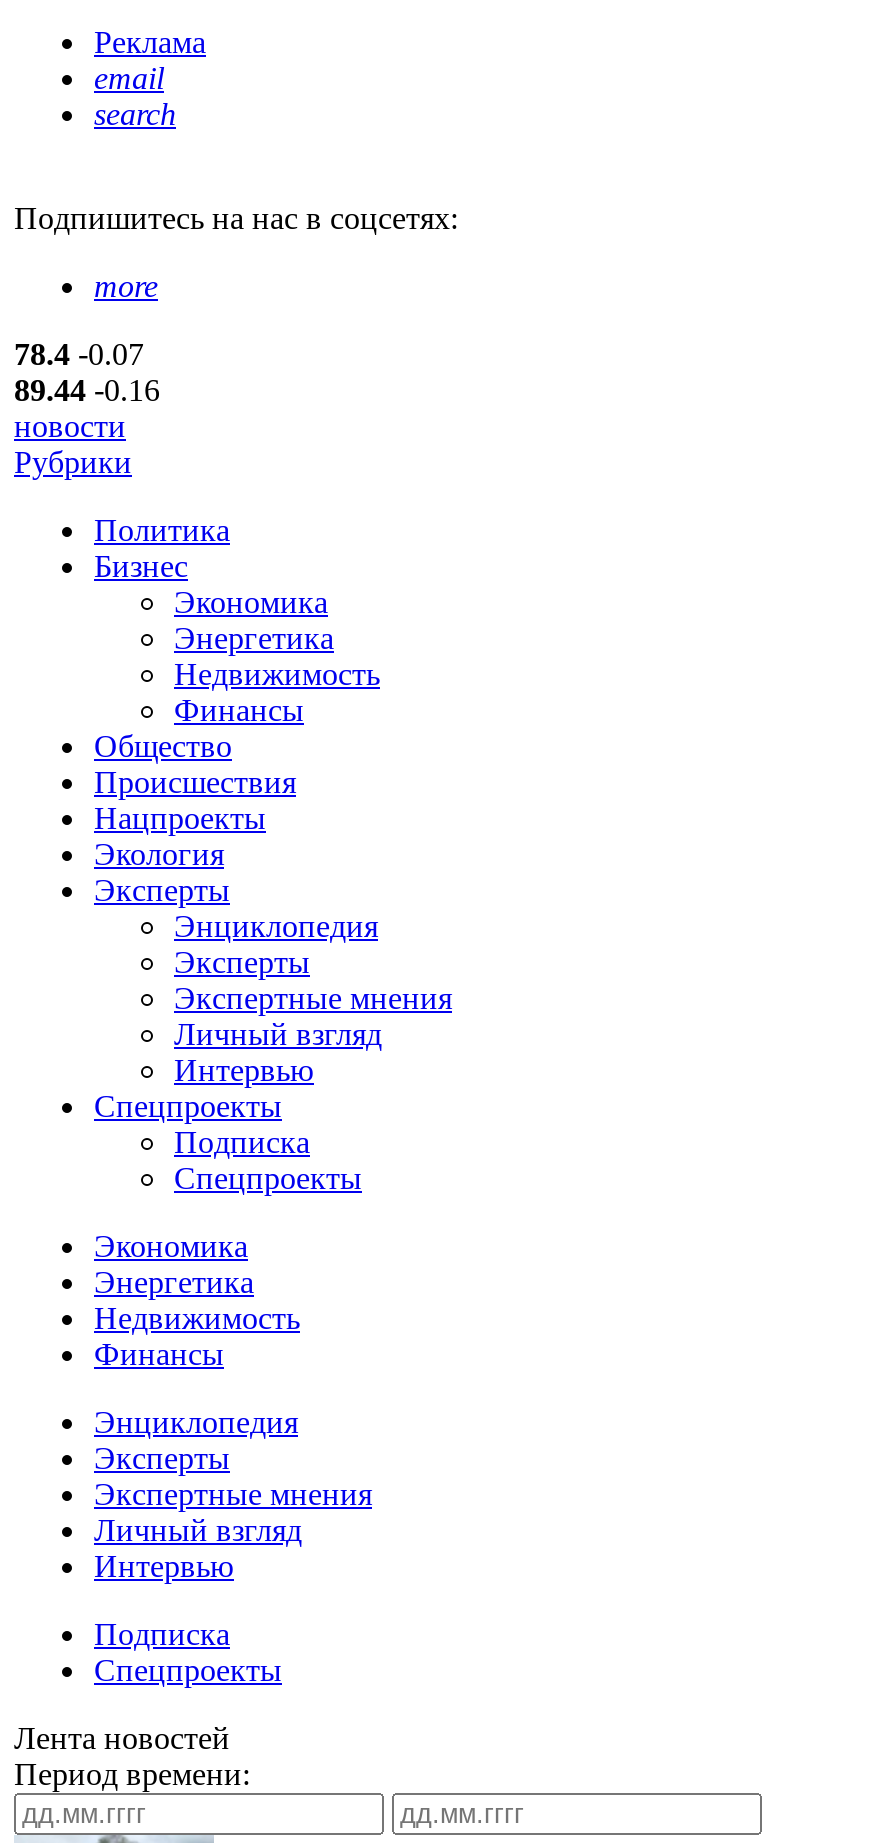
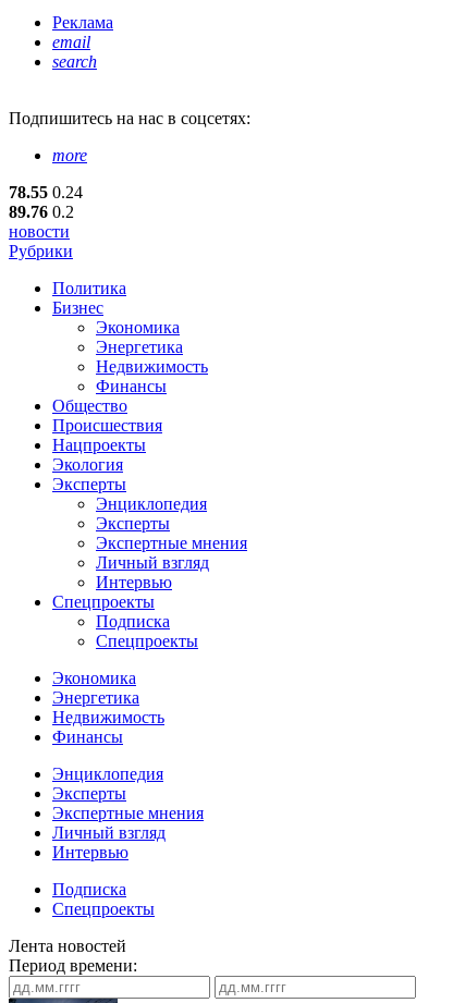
- 78.4 -0.07
+ 78.55 0.24

- 89.44 -0.16
+ 89.76 0.2
